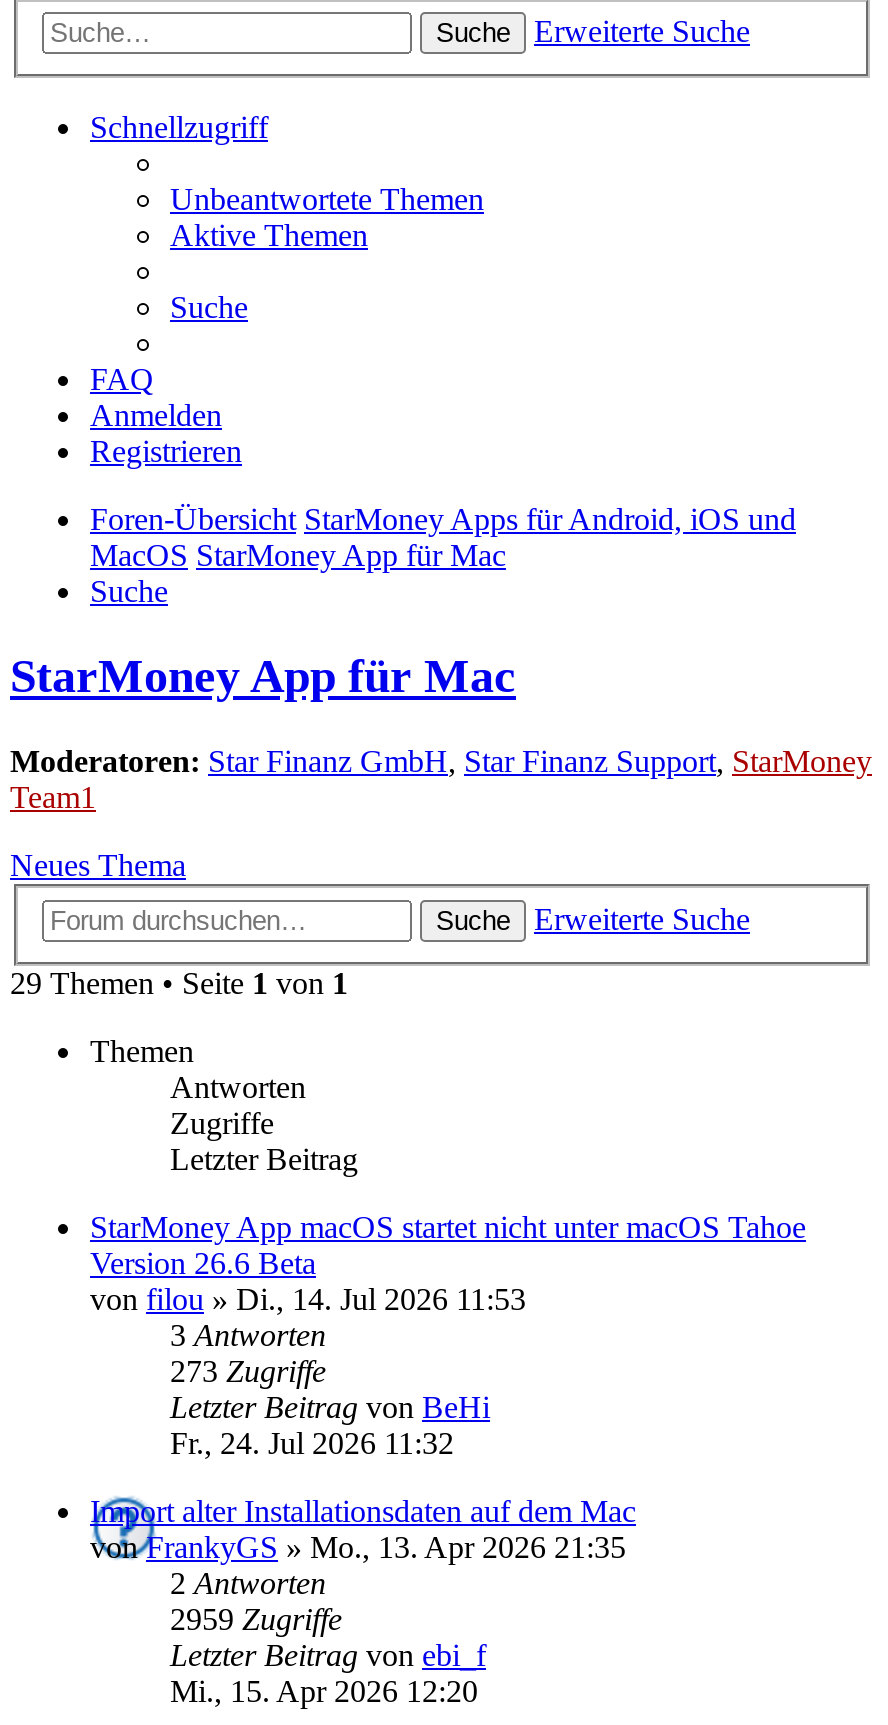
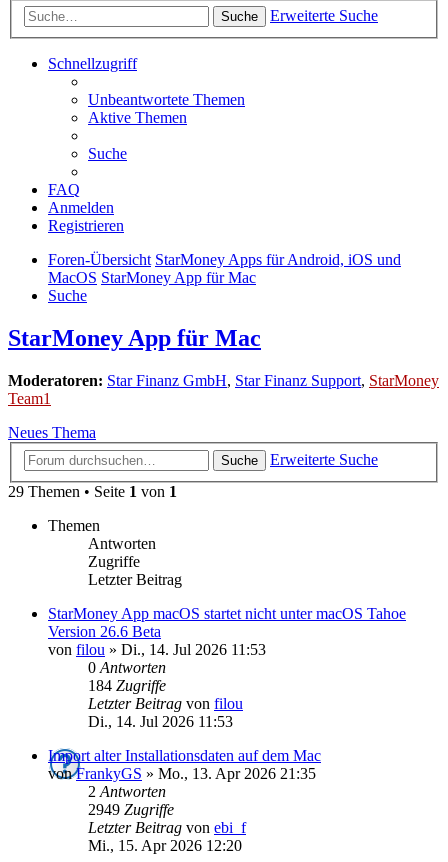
- 3 Antworten
+ 0 Antworten

- 273 Zugriffe
+ 184 Zugriffe

- Letzter Beitrag von BeHi
+ Letzter Beitrag von filou

- Fr., 24. Jul 2026 11:32
+ Di., 14. Jul 2026 11:53

- 2959 Zugriffe
+ 2949 Zugriffe
